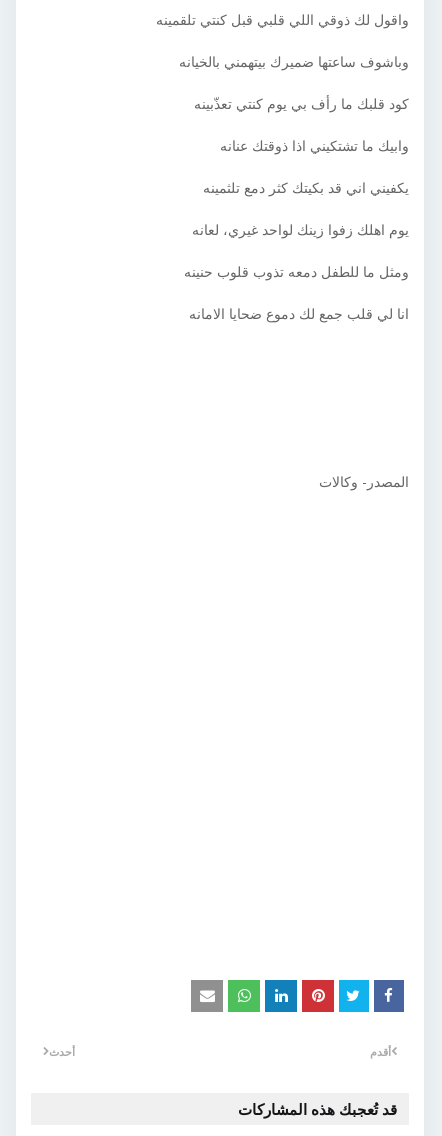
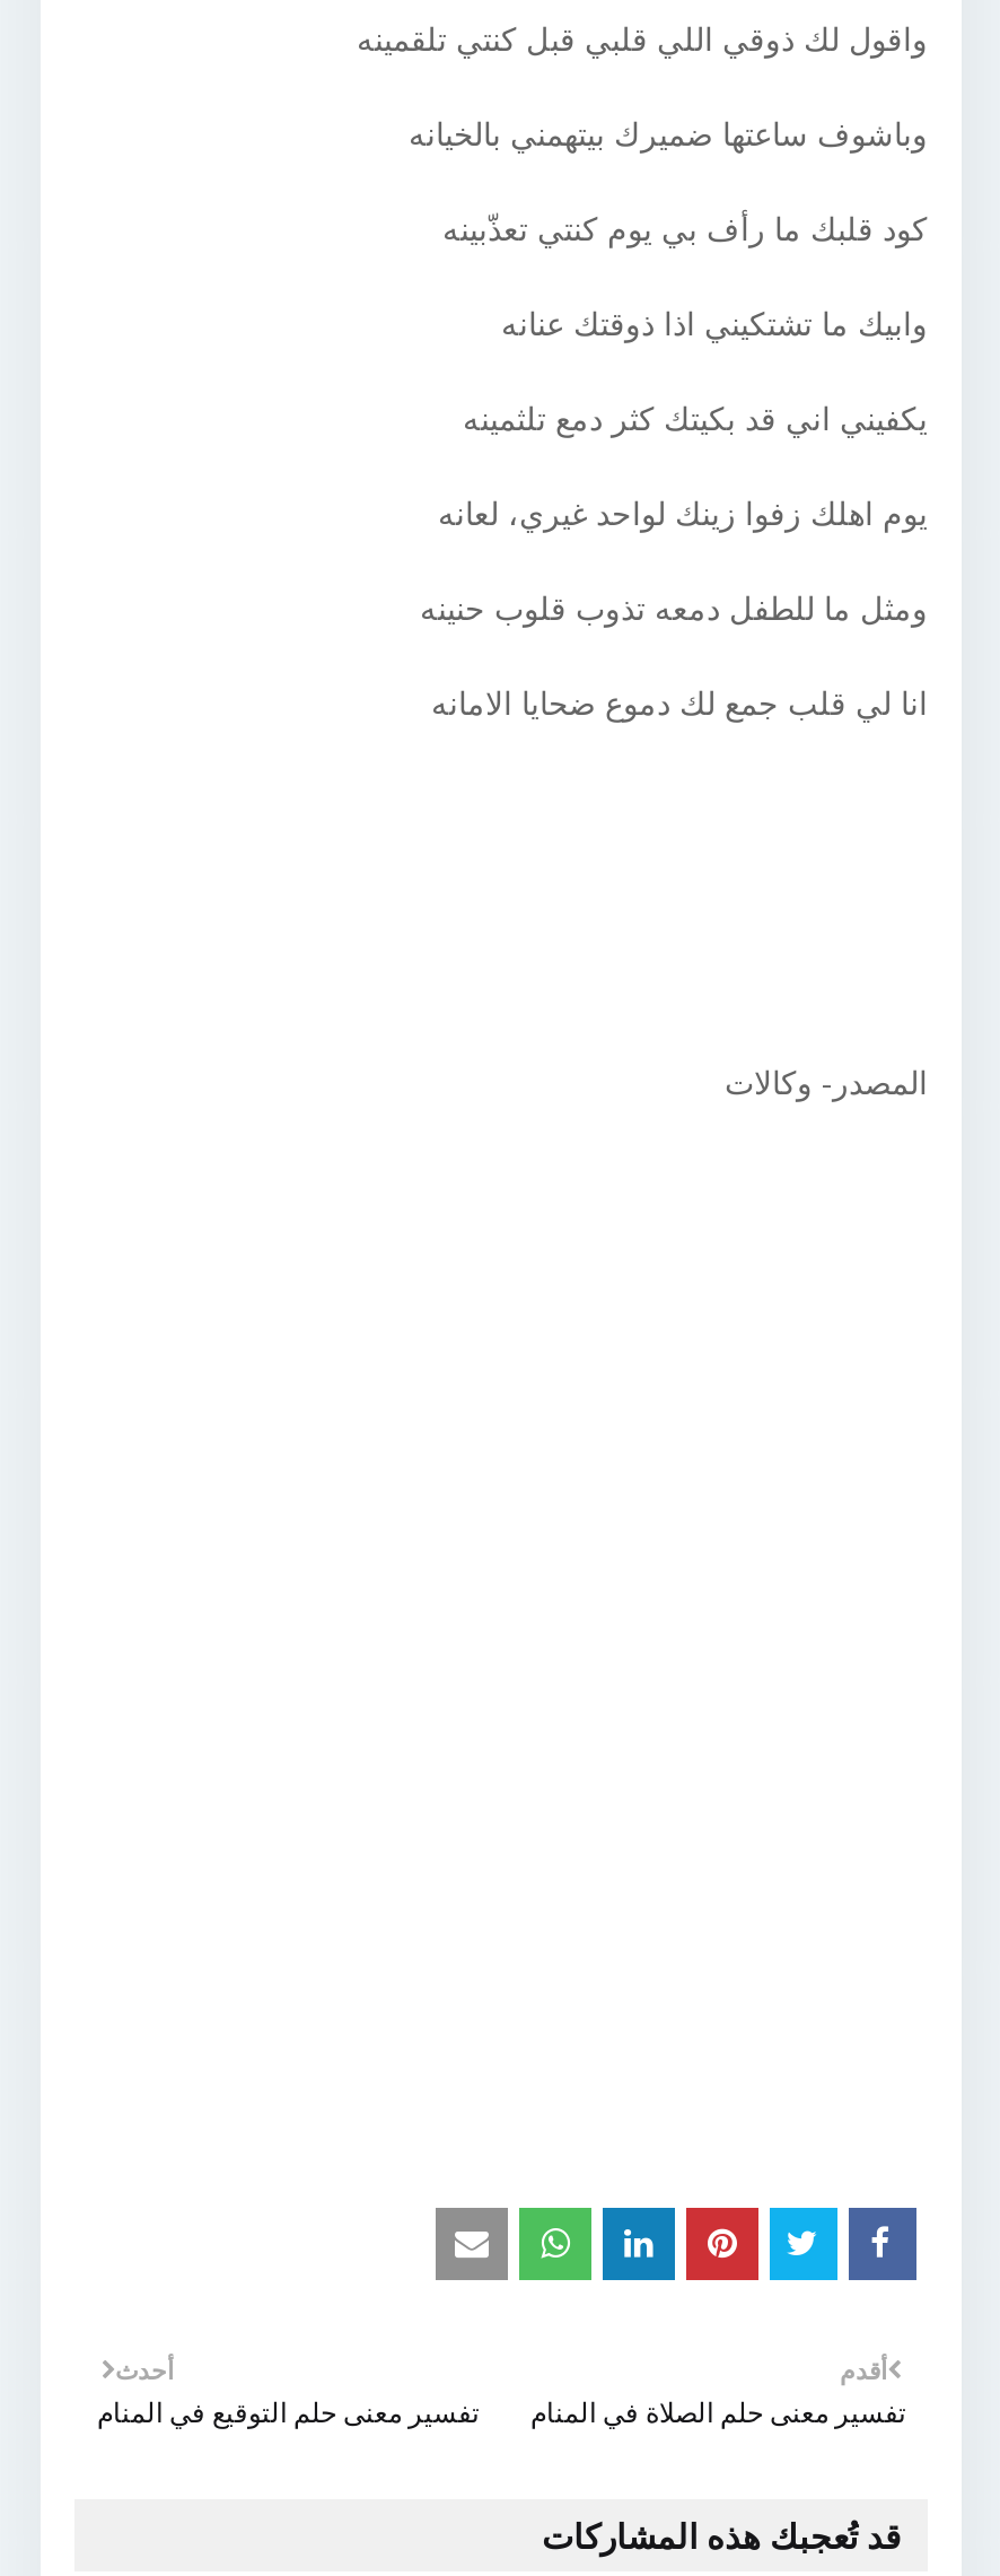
+ تفسير معنى حلم التوقيع في المنام

+ تفسير معنى حلم الصلاة في المنام
